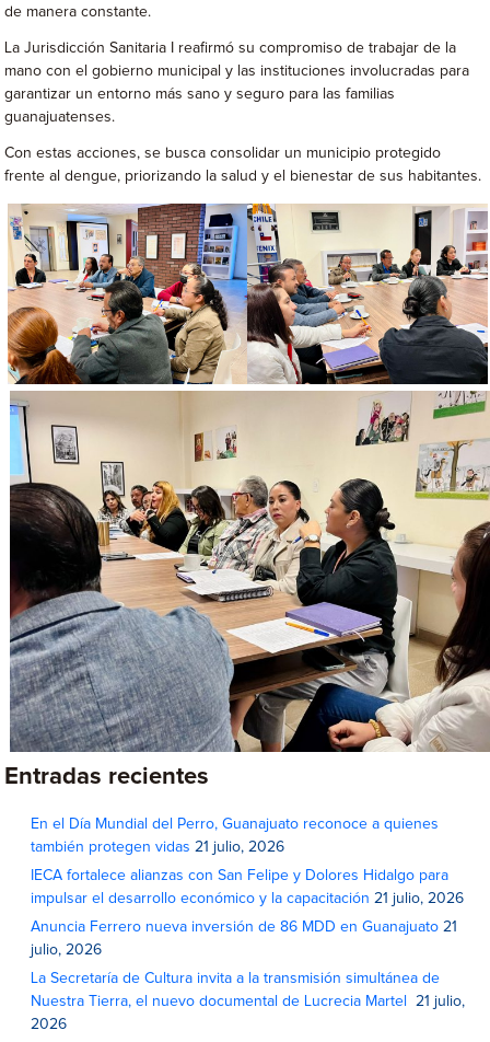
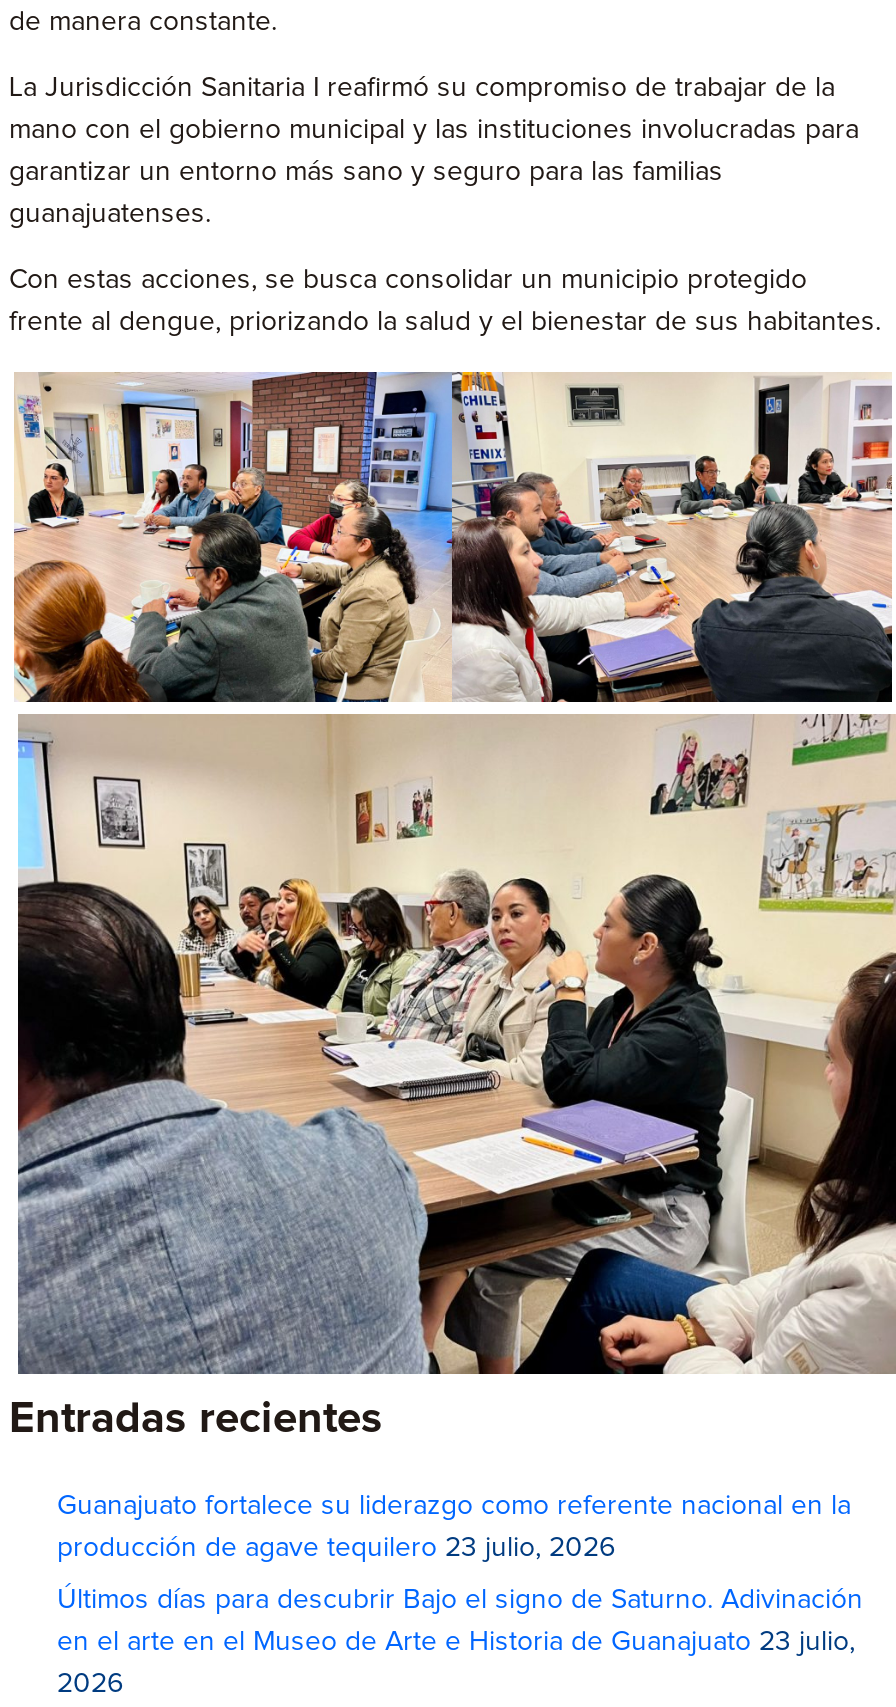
- En el Día Mundial del Perro, Guanajuato reconoce a quienes
- también protegen vidas 21 julio, 2026
- IECA fortalece alianzas con San Felipe y Dolores Hidalgo para
- impulsar el desarrollo económico y la capacitación 21 julio, 2026
- Anuncia Ferrero nueva inversión de 86 MDD en Guanajuato 21
- julio, 2026
- La Secretaría de Cultura invita a la transmisión simultánea de
- Nuestra Tierra, el nuevo documental de Lucrecia Martel 21 julio,
+ Guanajuato fortalece su liderazgo como referente nacional en la
+ producción de agave tequilero 23 julio, 2026
+ Últimos días para descubrir Bajo el signo de Saturno. Adivinación
+ en el arte en el Museo de Arte e Historia de Guanajuato 23 julio,
